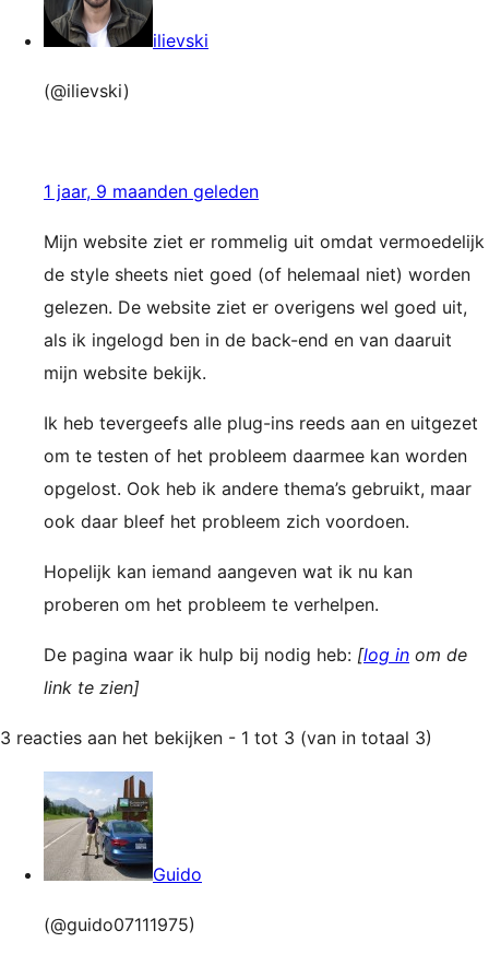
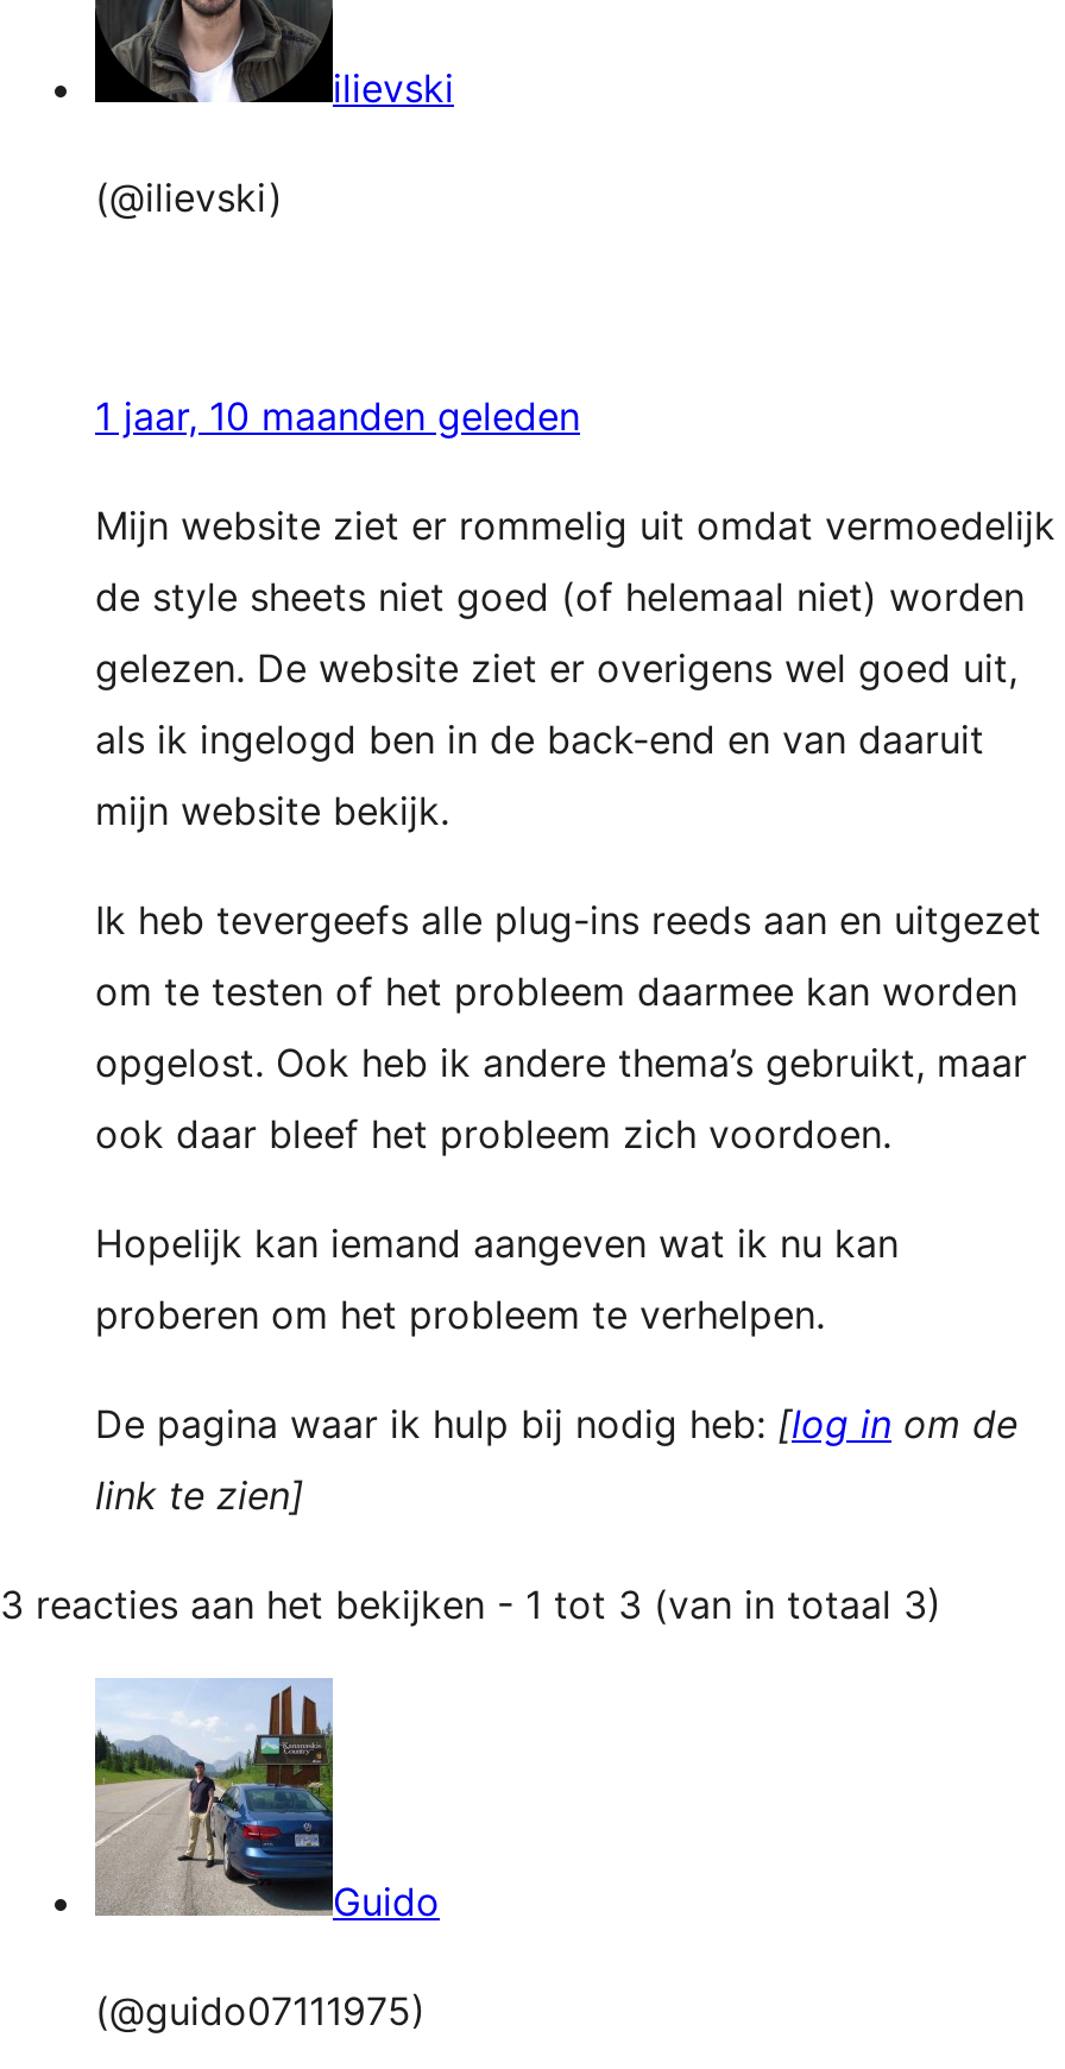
- 1 jaar, 9 maanden geleden
+ 1 jaar, 10 maanden geleden
